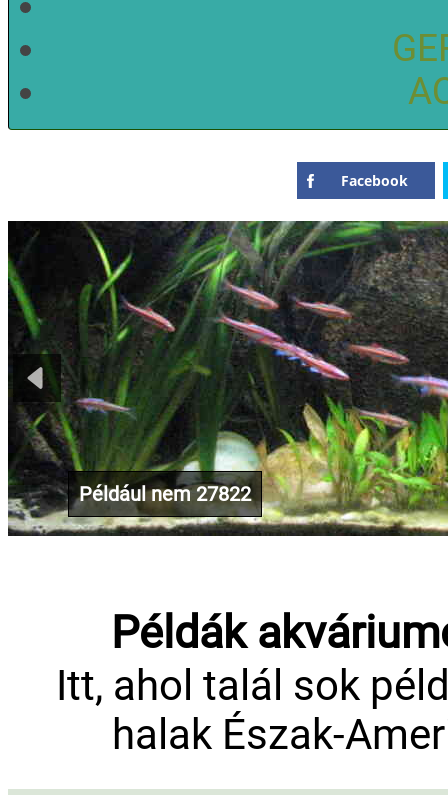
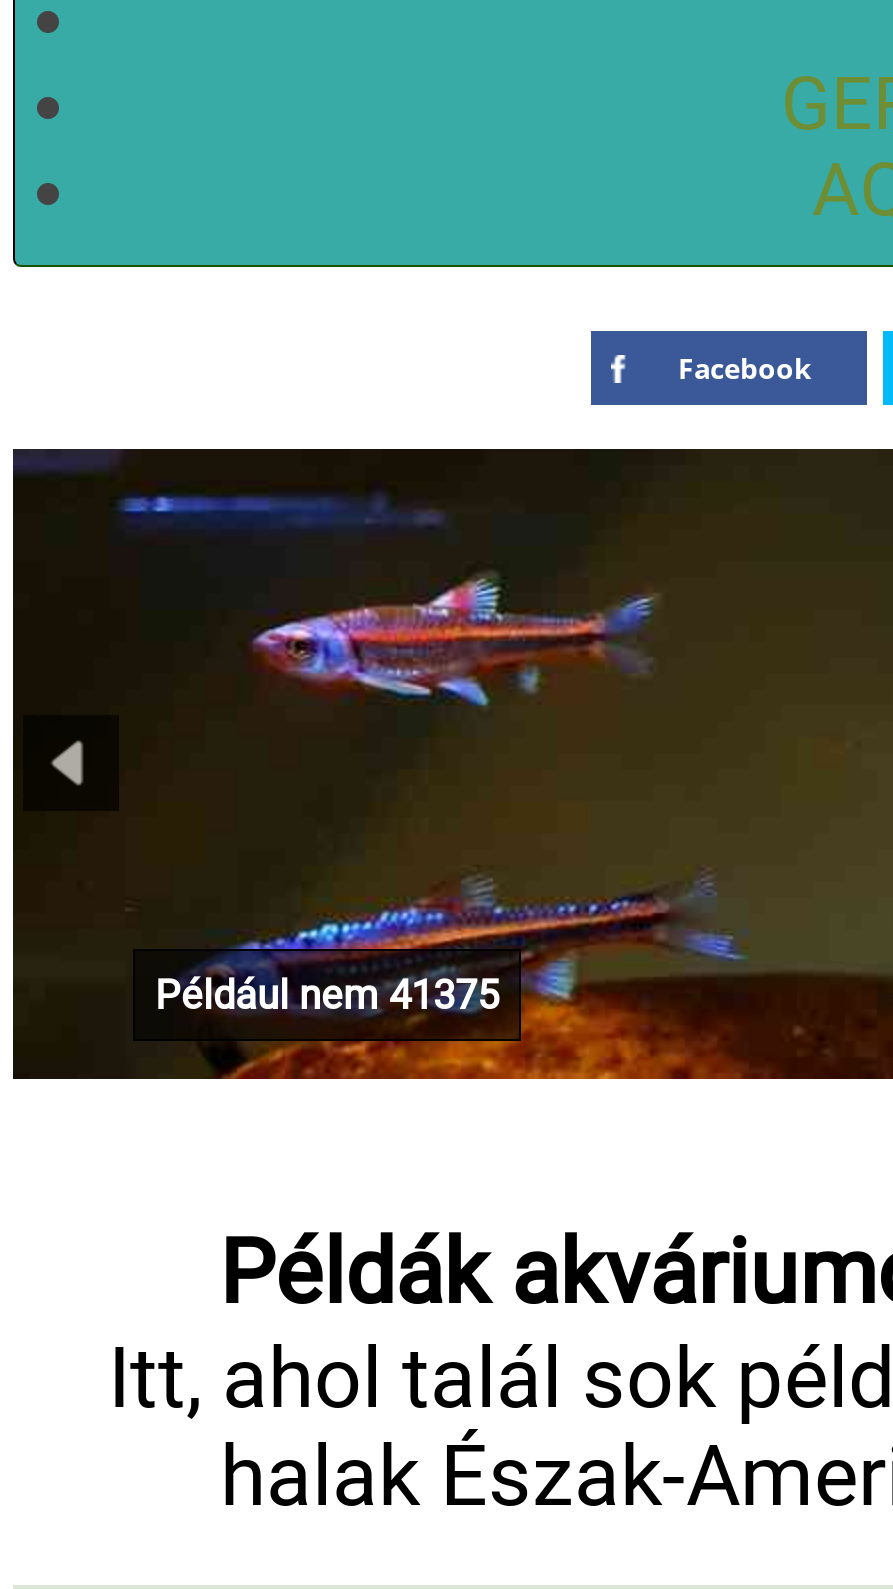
- [image]
- Például nem 27822
+ [image]
+ Például nem 41375
